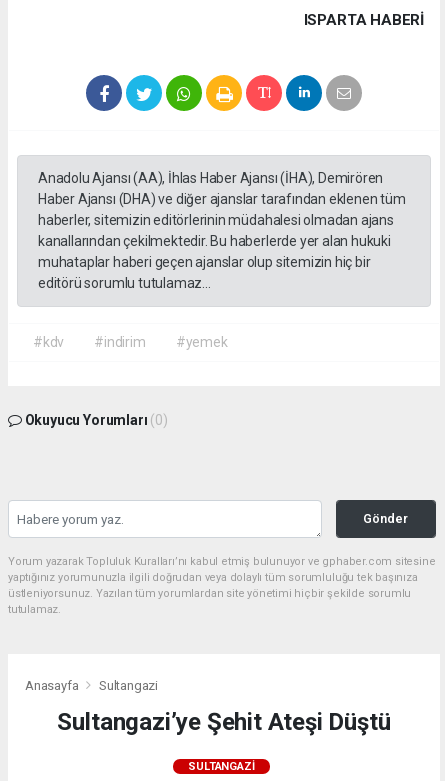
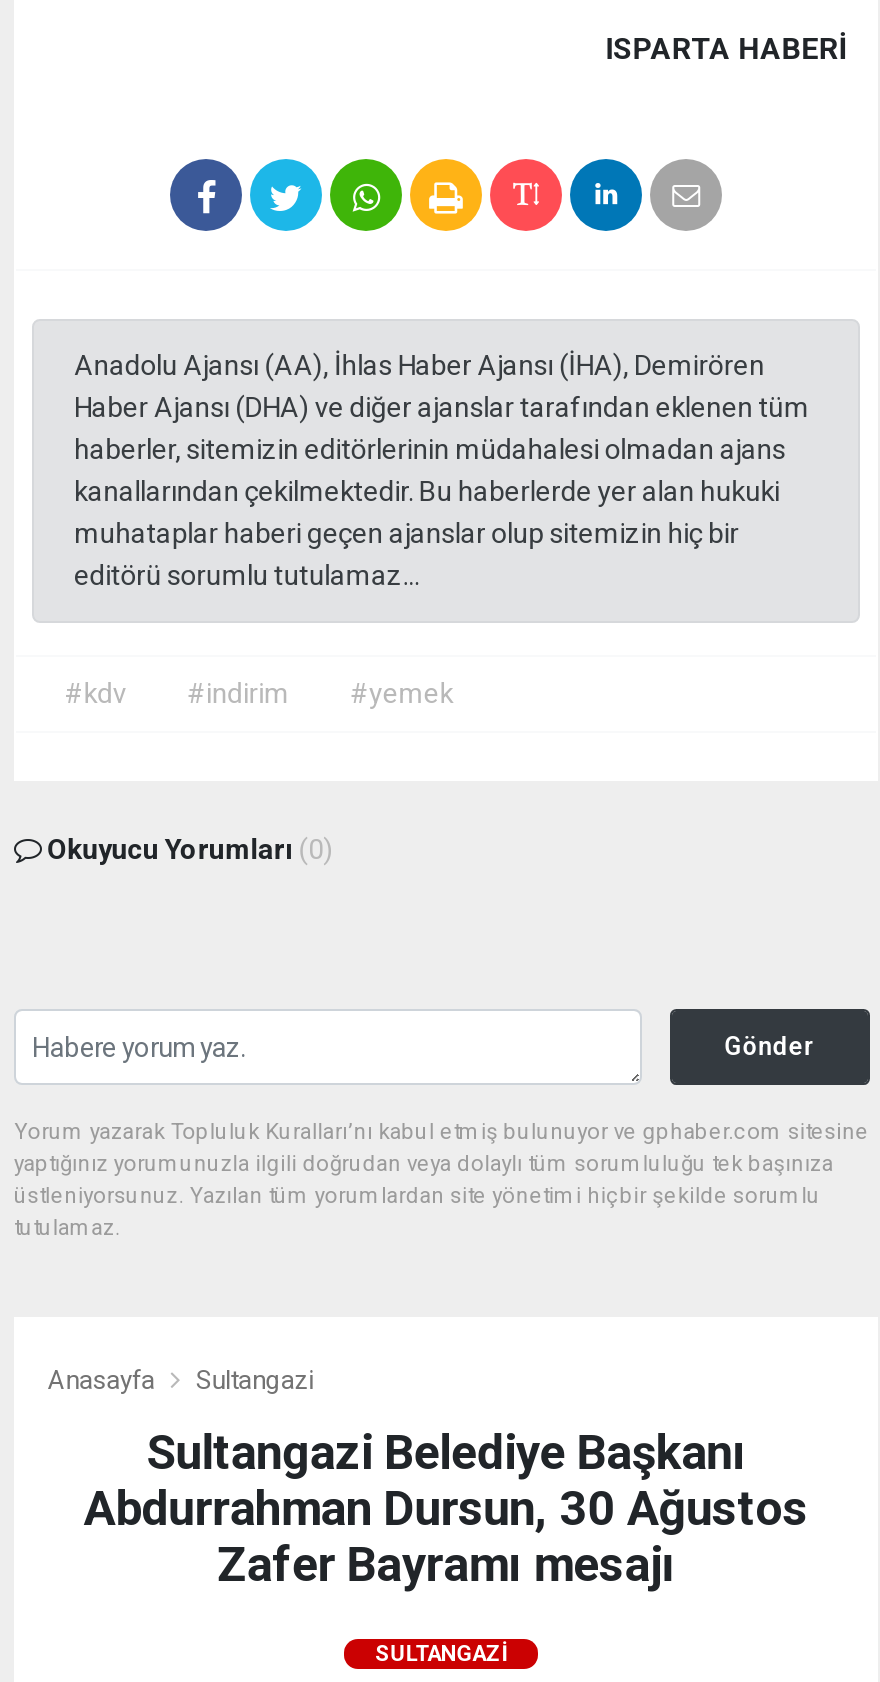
- Sultangazi’ye Şehit Ateşi Düştü
+ Sultangazi Belediye Başkanı
+ Abdurrahman Dursun, 30 Ağustos
+ Zafer Bayramı mesajı
